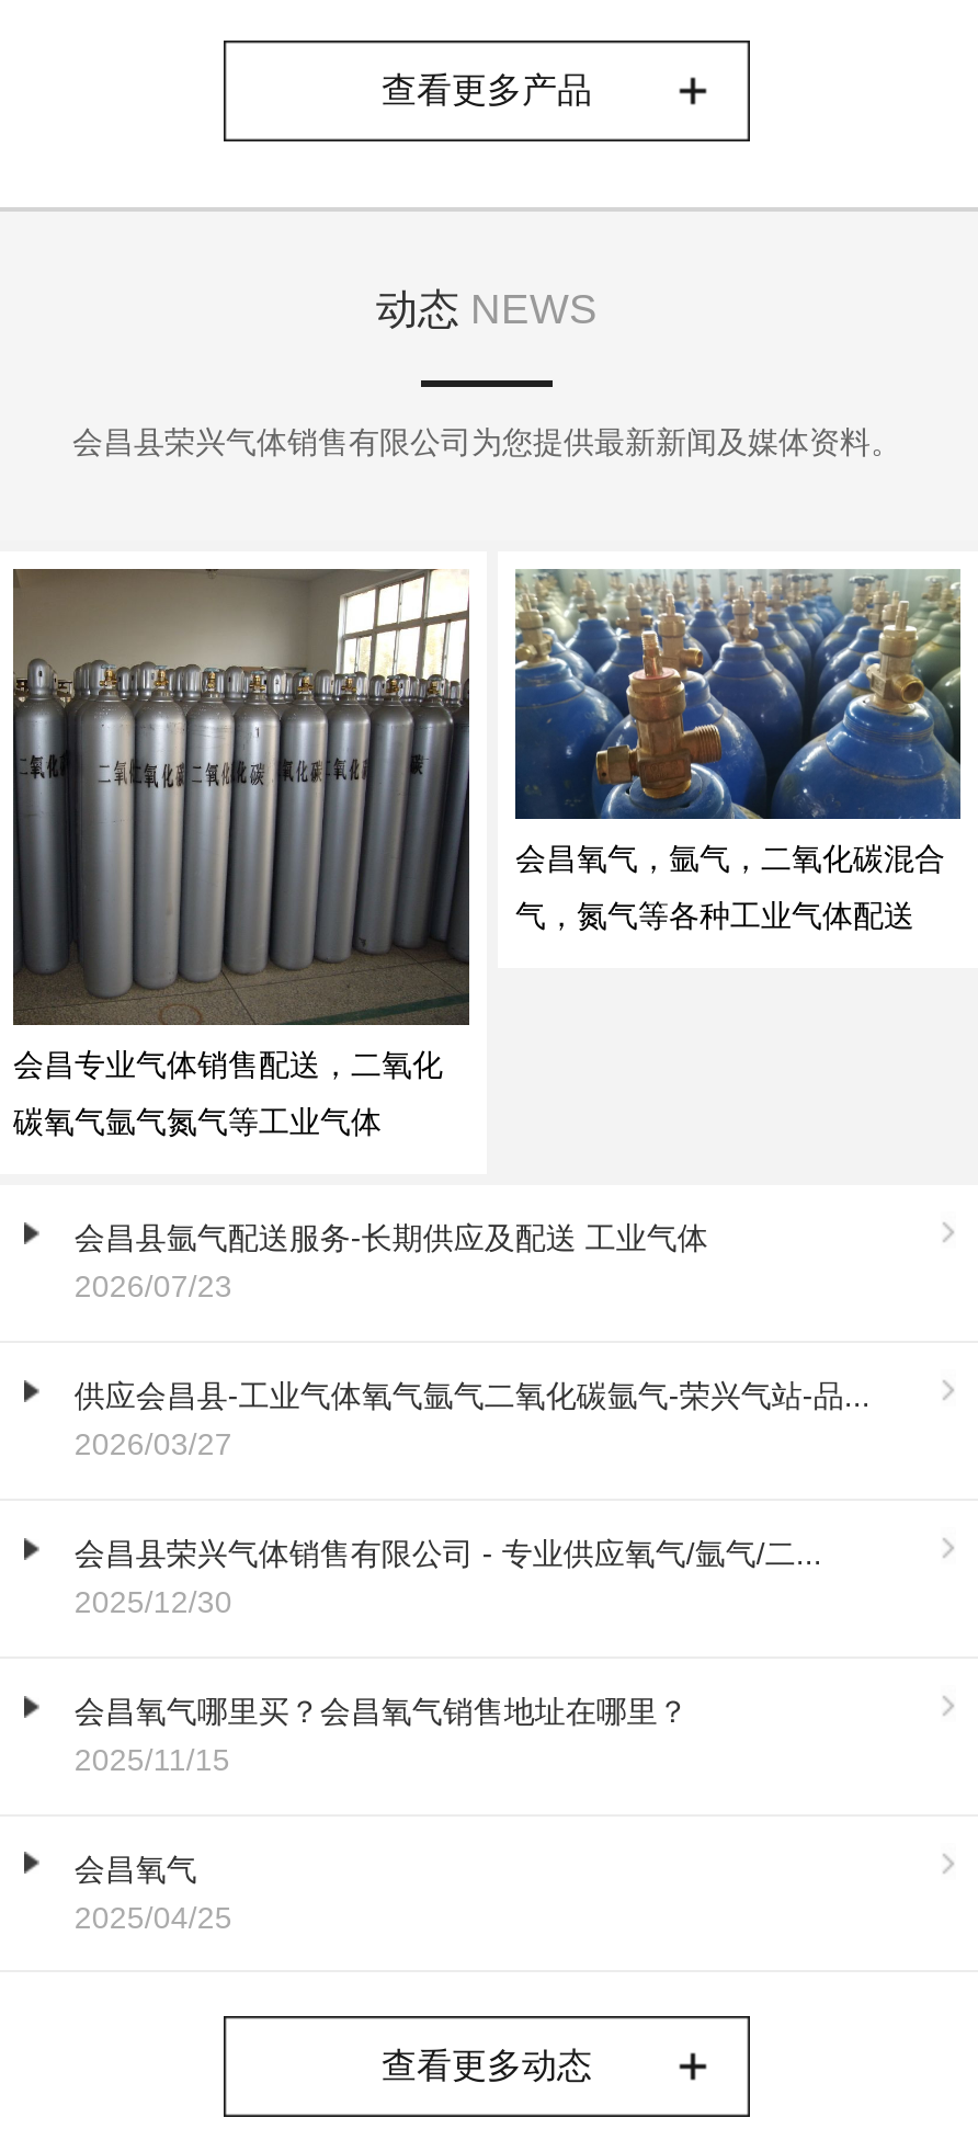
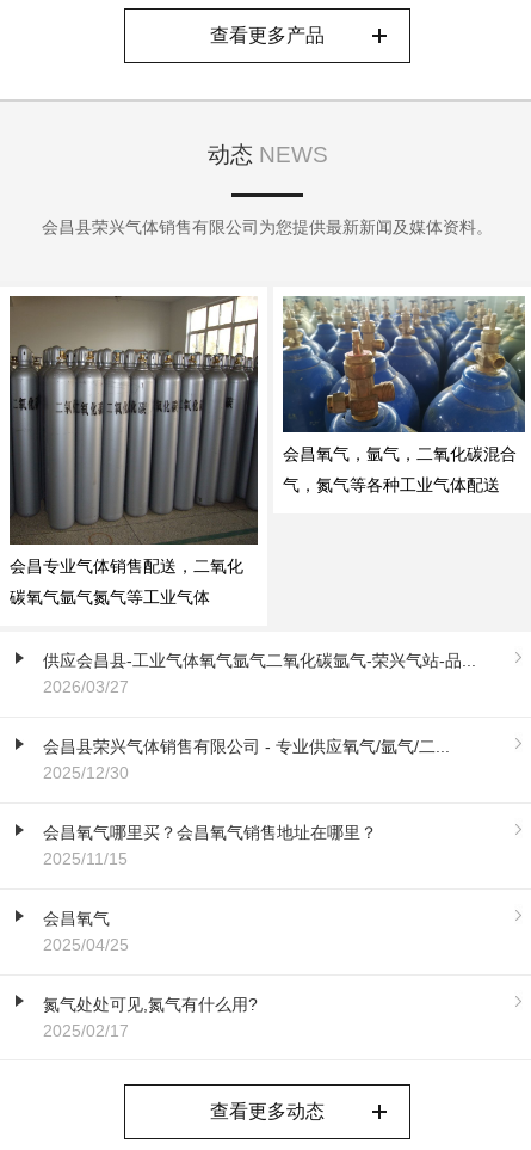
- 会昌县氩气配送服务-长期供应及配送 工业气体
- 2026/07/23

moved up: 供应会昌县-工业气体氧气氩气二氧化碳氩气-荣兴气站-品... | 2026/03/27 | 会昌县荣兴气体销售有限公司 - 专业供应氧气/氩气/二... | 2025/12/30 | 会昌氧气哪里买？会昌氧气销售地址在哪里？ | 2025/11/15 | 会昌氧气 | 2025/04/25

+ 氮气处处可见,氮气有什么用?
+ 2025/02/17
